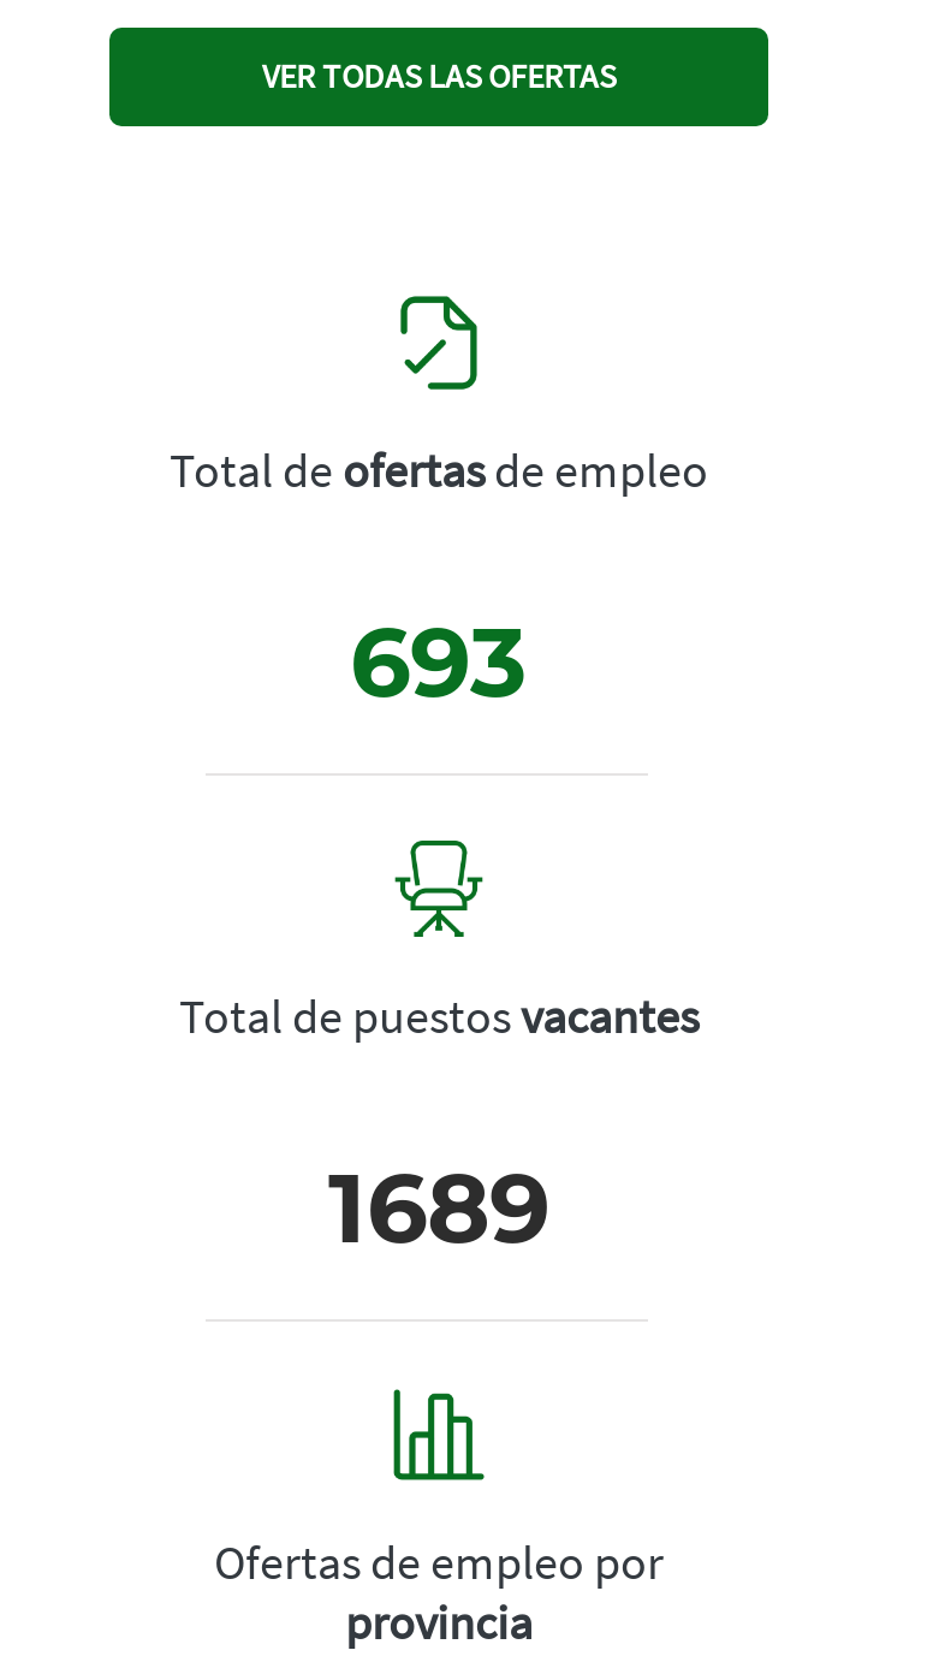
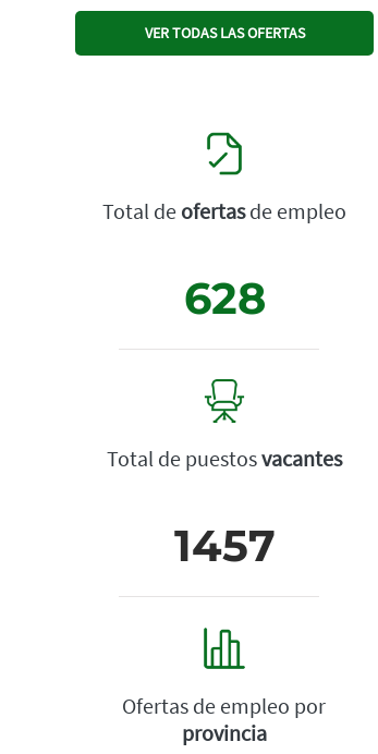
- 693
+ 628

- 1689
+ 1457
